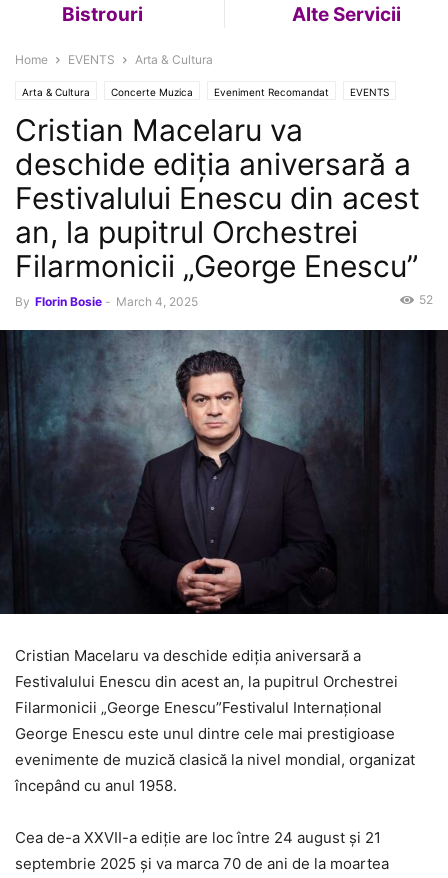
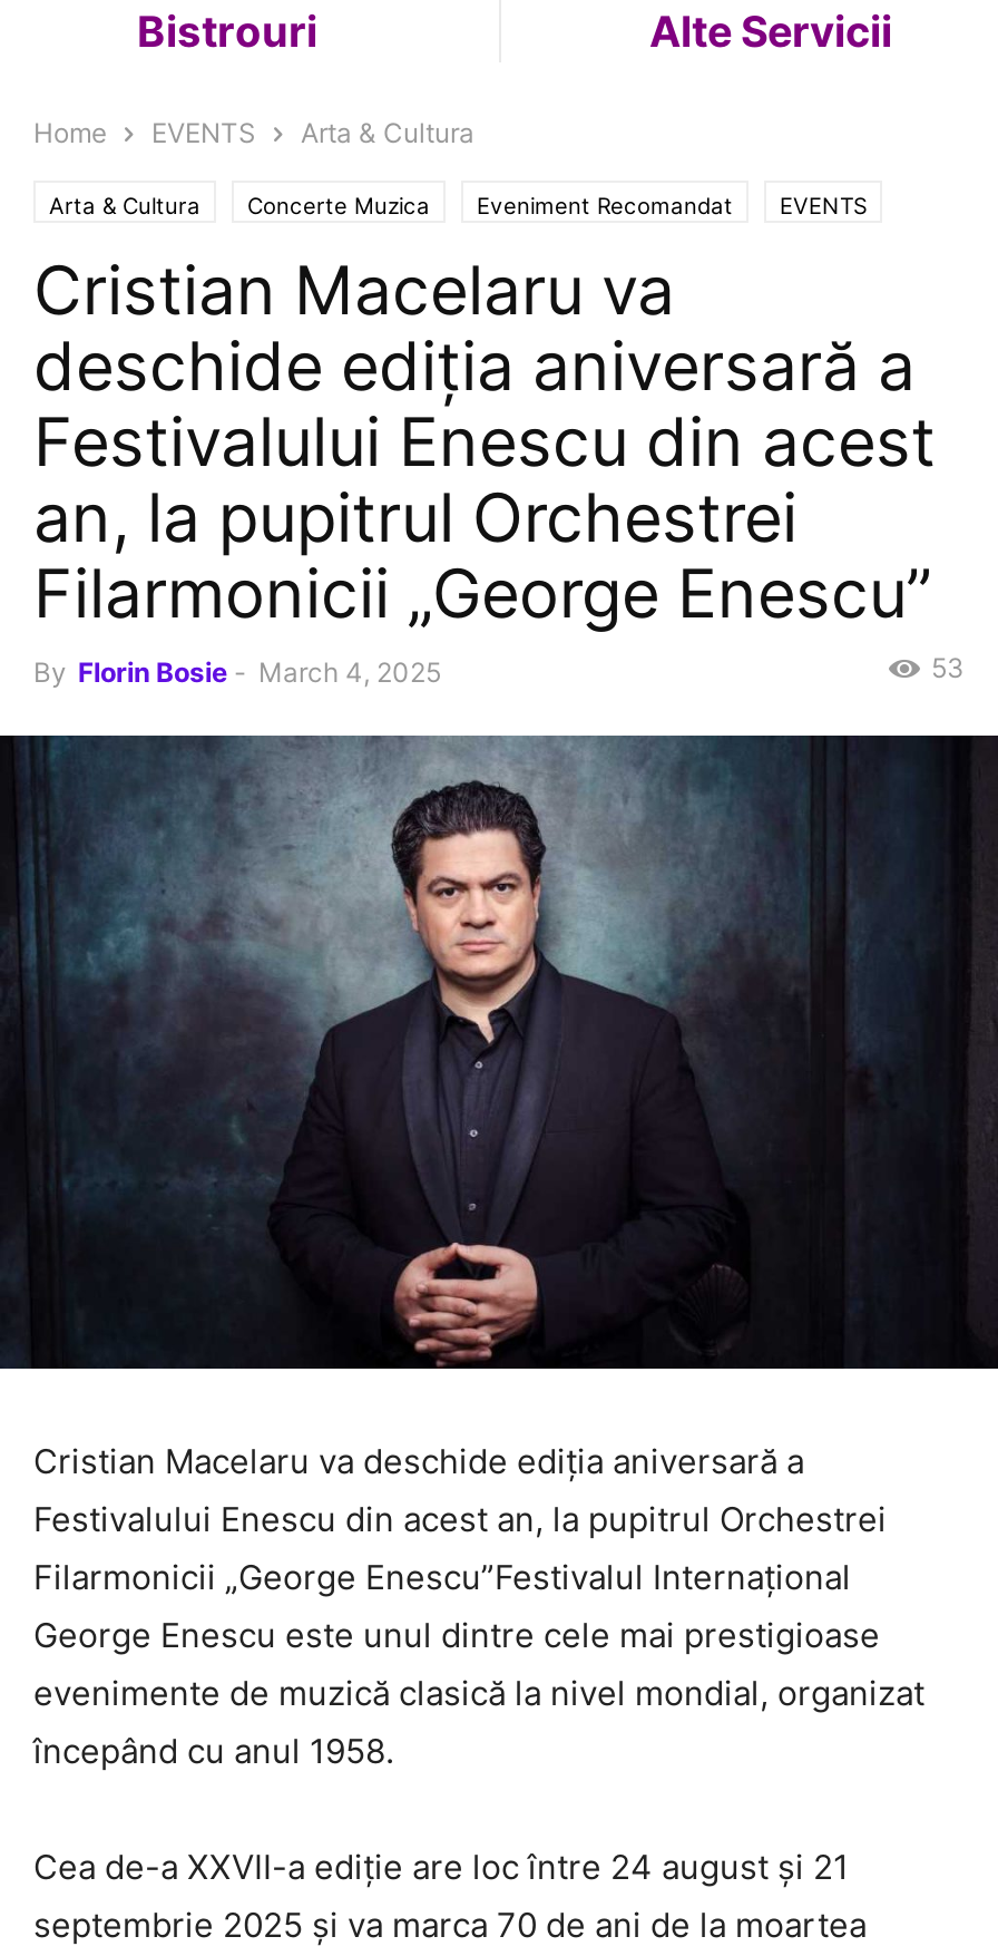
- 52
+ 53
